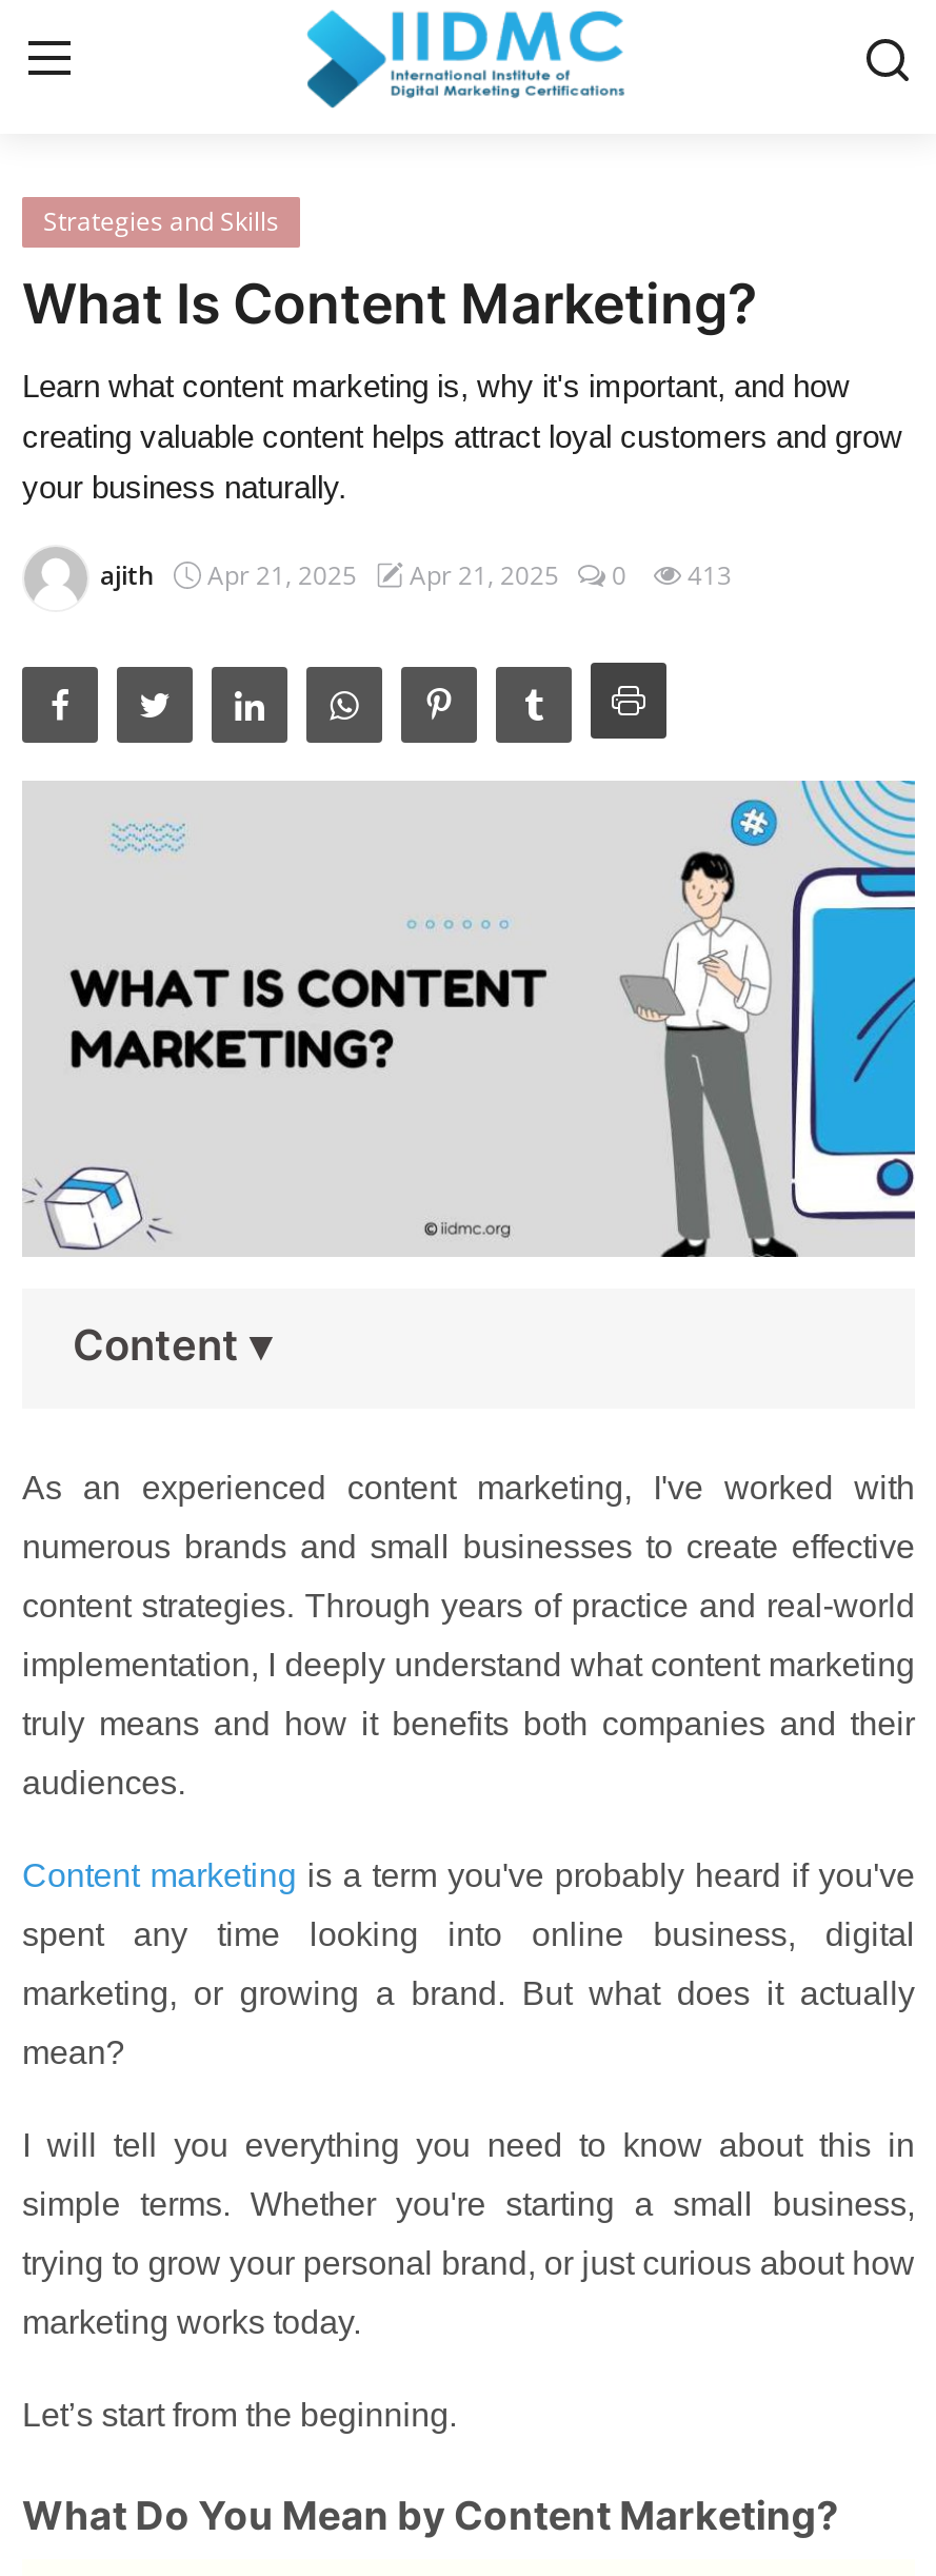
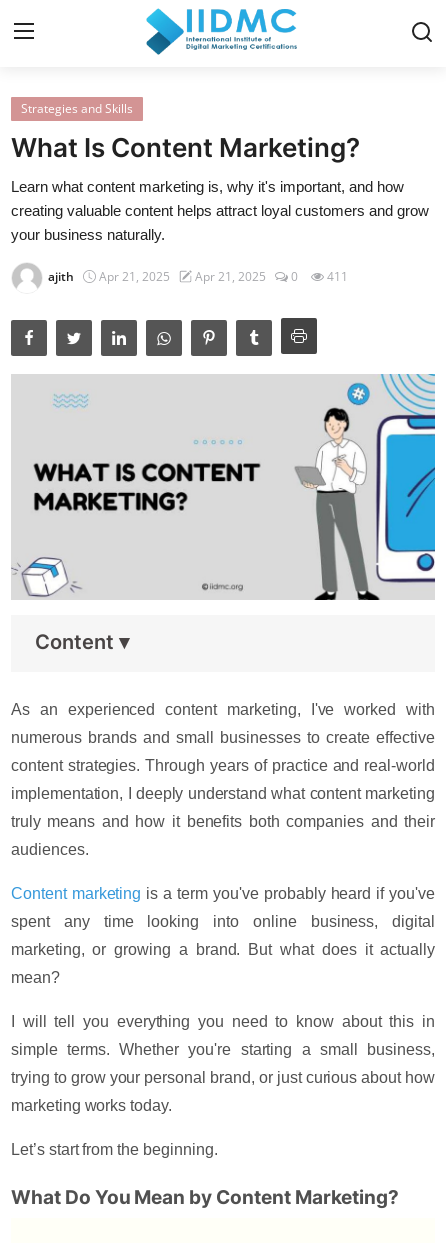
- ajith Apr 21, 2025 Apr 21, 2025 0 413
+ ajith Apr 21, 2025 Apr 21, 2025 0 411
